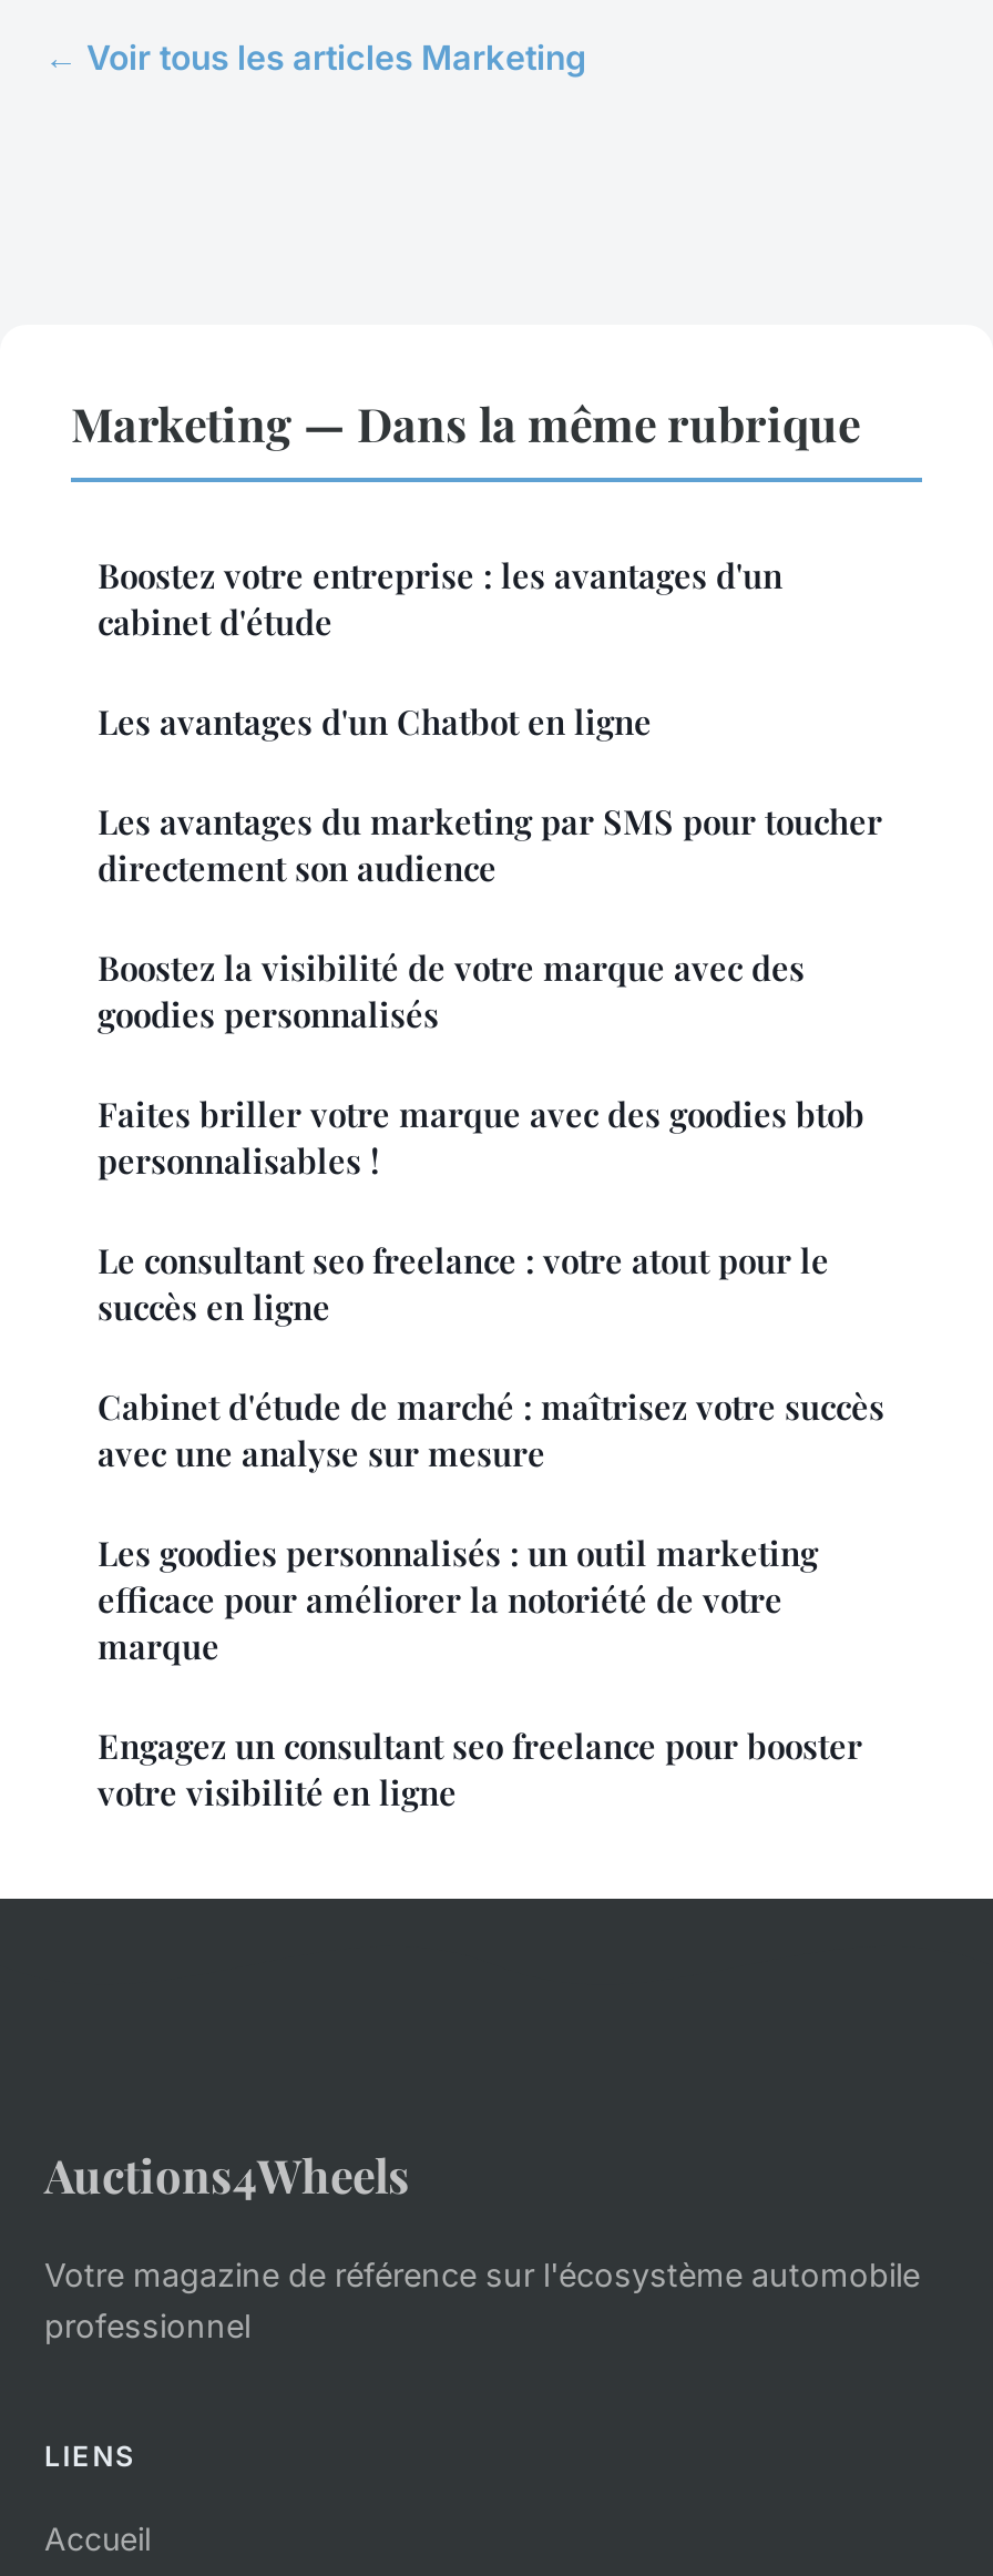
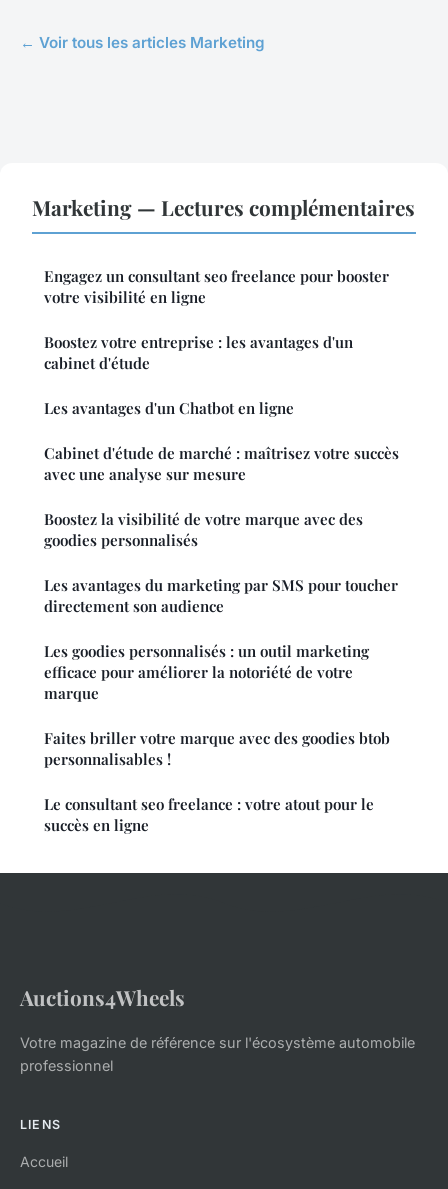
- Marketing — Dans la même rubrique
+ Marketing — Lectures complémentaires

moved down: Boostez votre entreprise : les avantages d'un | cabinet d'étude | Les avantages d'un Chatbot en ligne

moved down: Les avantages du marketing par SMS pour toucher | directement son audience

moved down: Boostez la visibilité de votre marque avec des | goodies personnalisés

moved down: Faites briller votre marque avec des goodies btob | personnalisables ! | Le consultant seo freelance : votre atout pour le | succès en ligne

moved up: Cabinet d'étude de marché : maîtrisez votre succès | avec une analyse sur mesure

moved up: Les goodies personnalisés : un outil marketing | efficace pour améliorer la notoriété de votre | marque

moved up: Engagez un consultant seo freelance pour booster | votre visibilité en ligne
